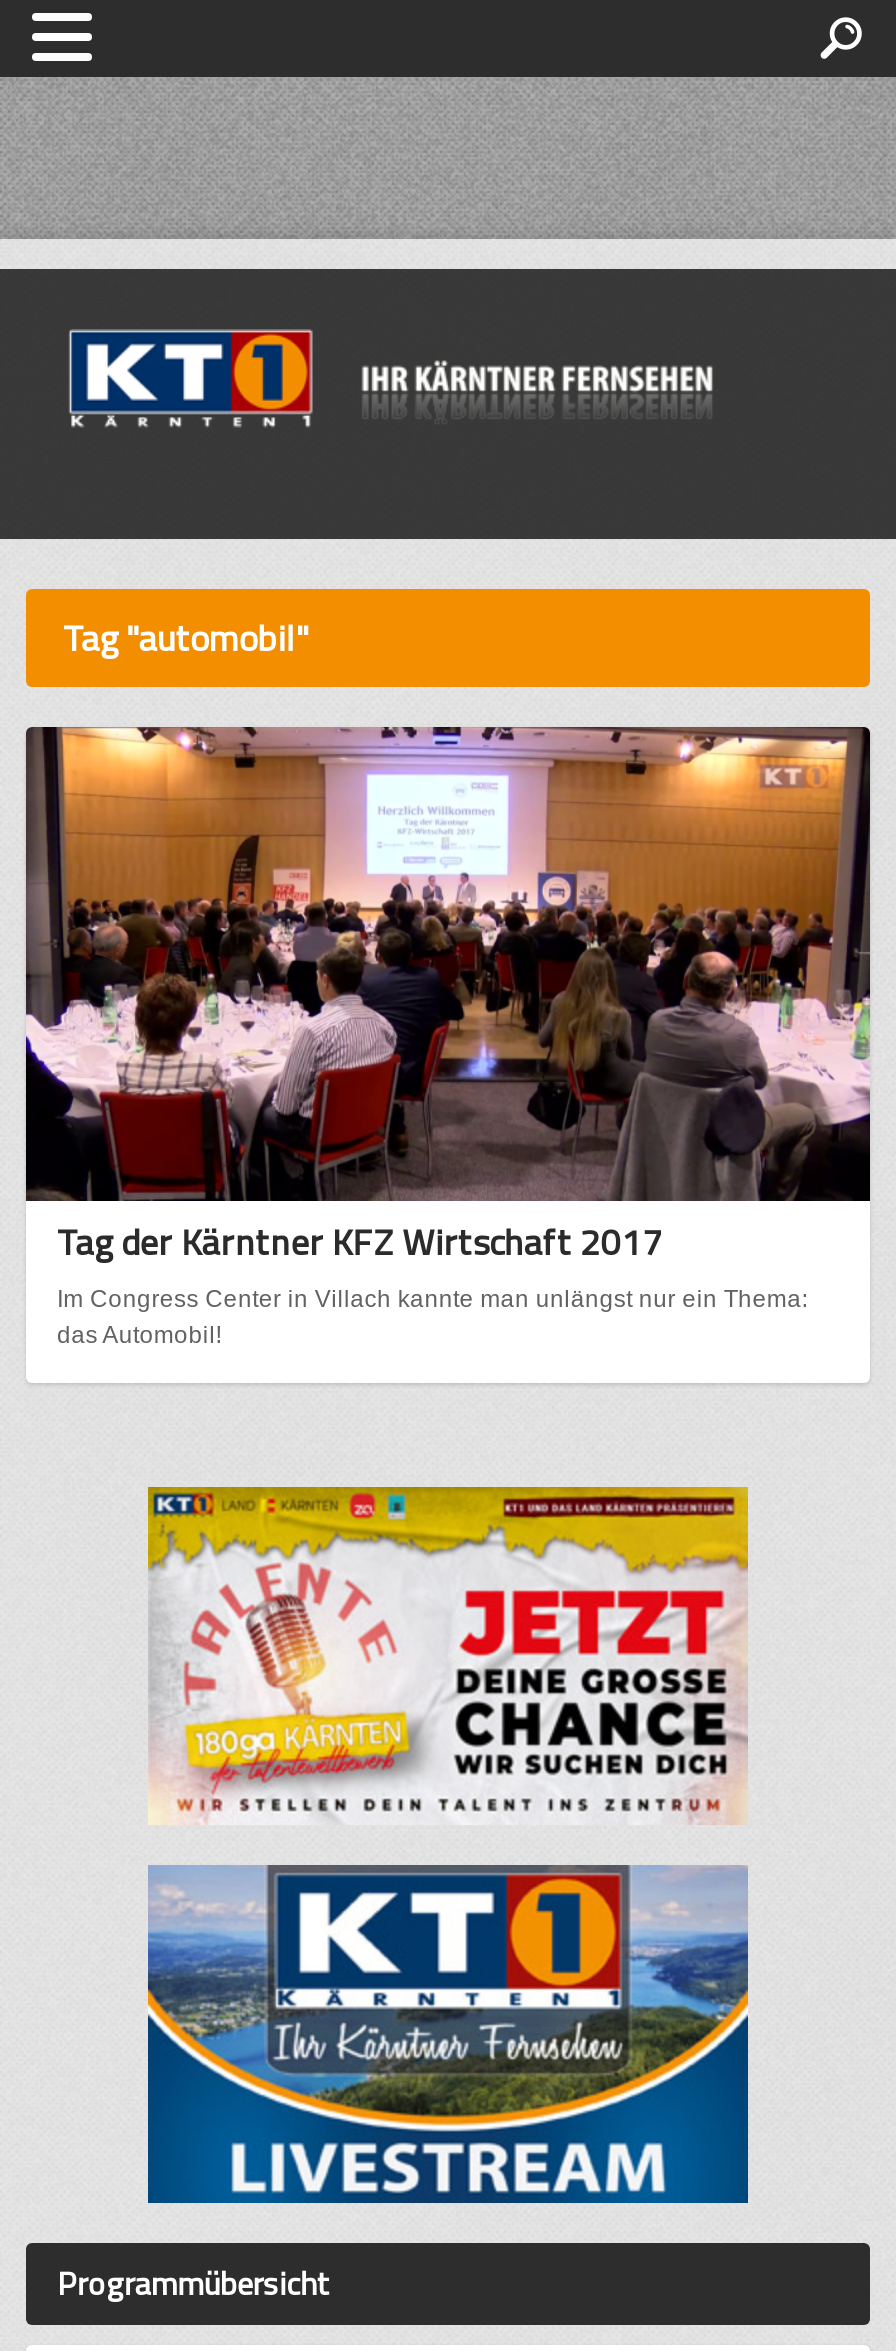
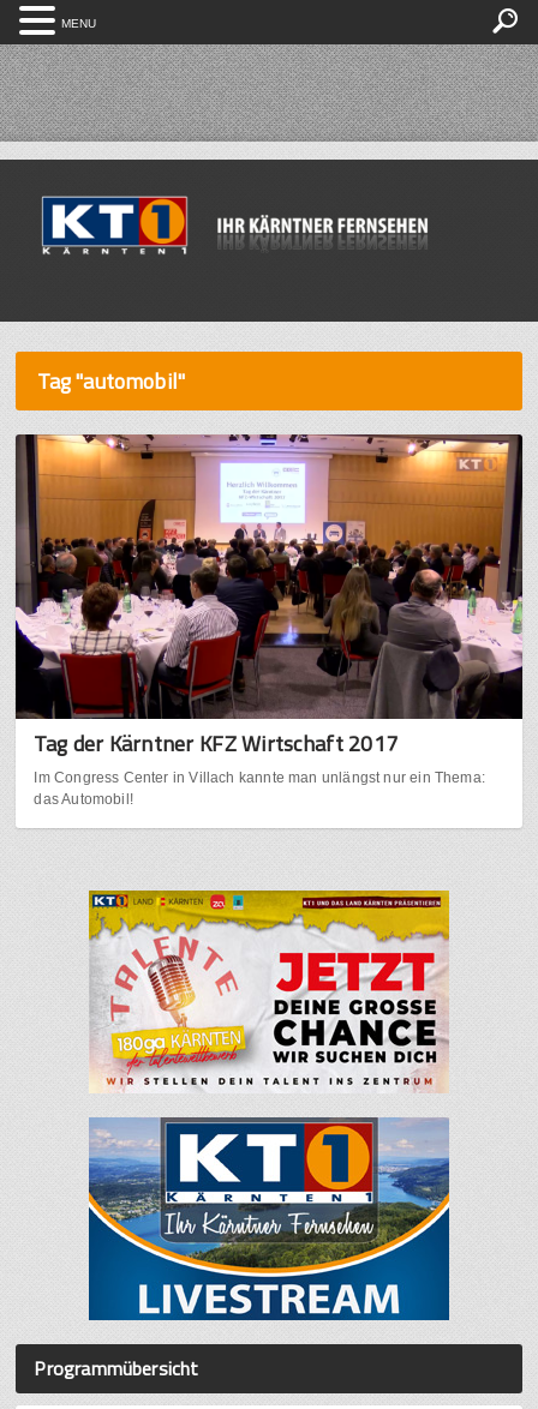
+ MENU
